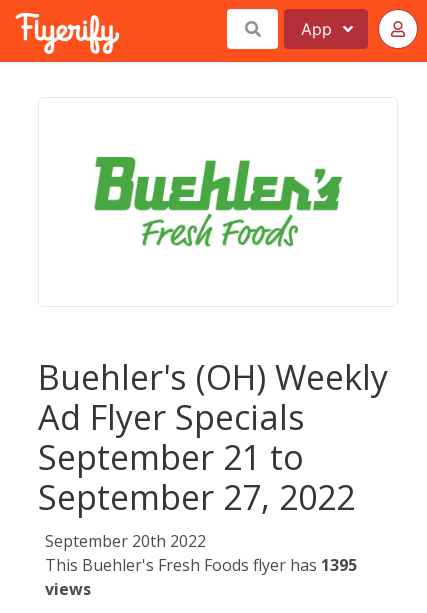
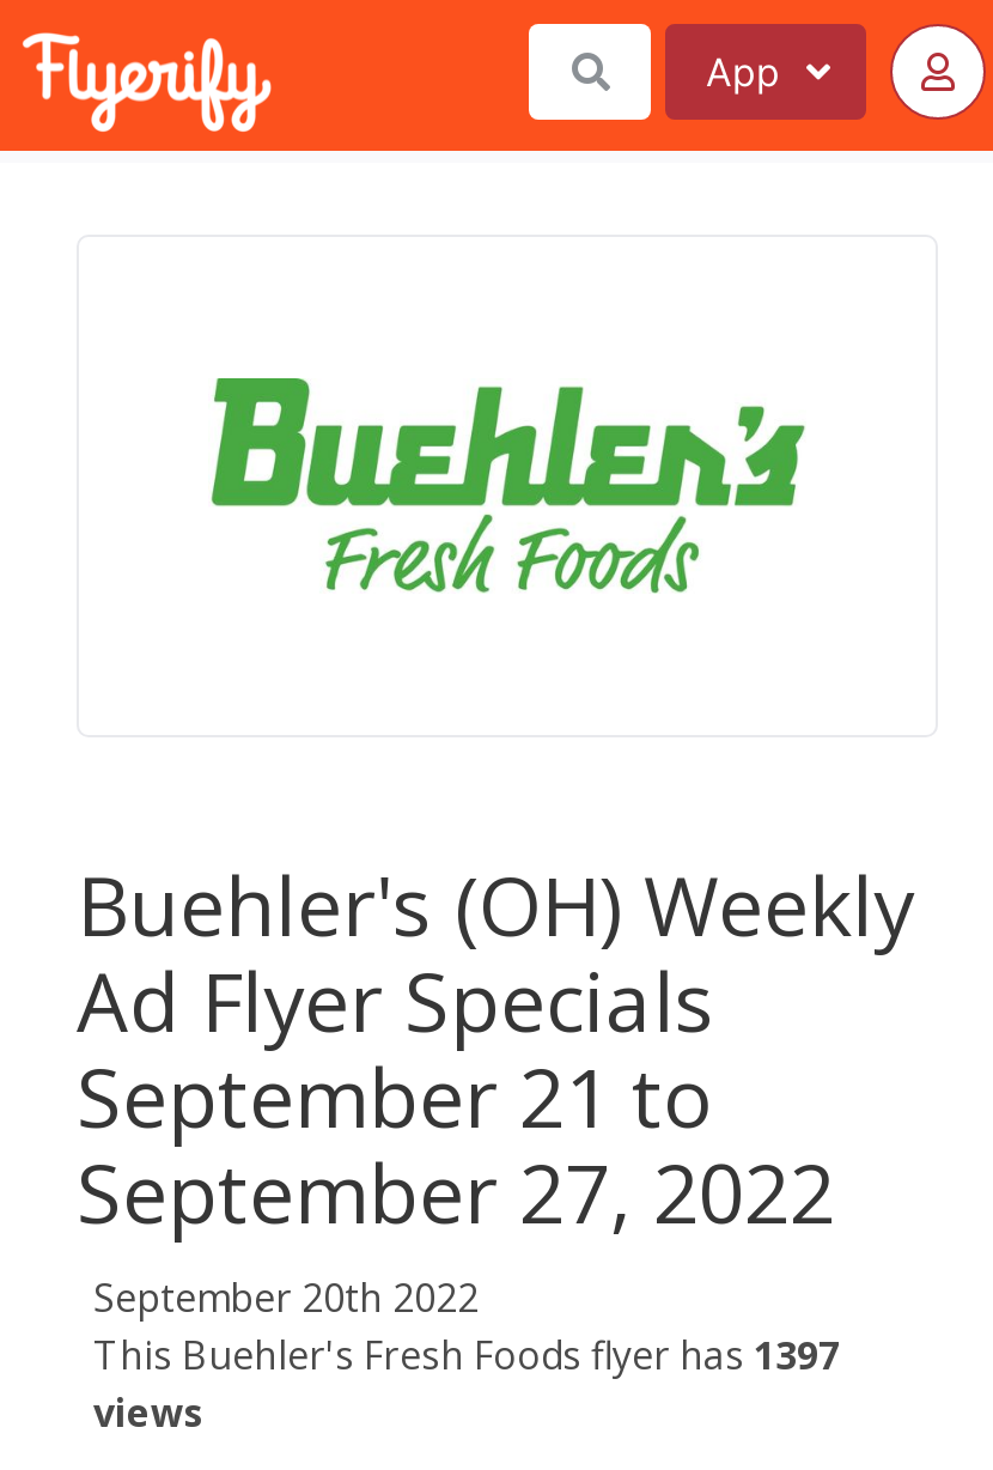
- This Buehler's Fresh Foods flyer has 1395
+ This Buehler's Fresh Foods flyer has 1397
